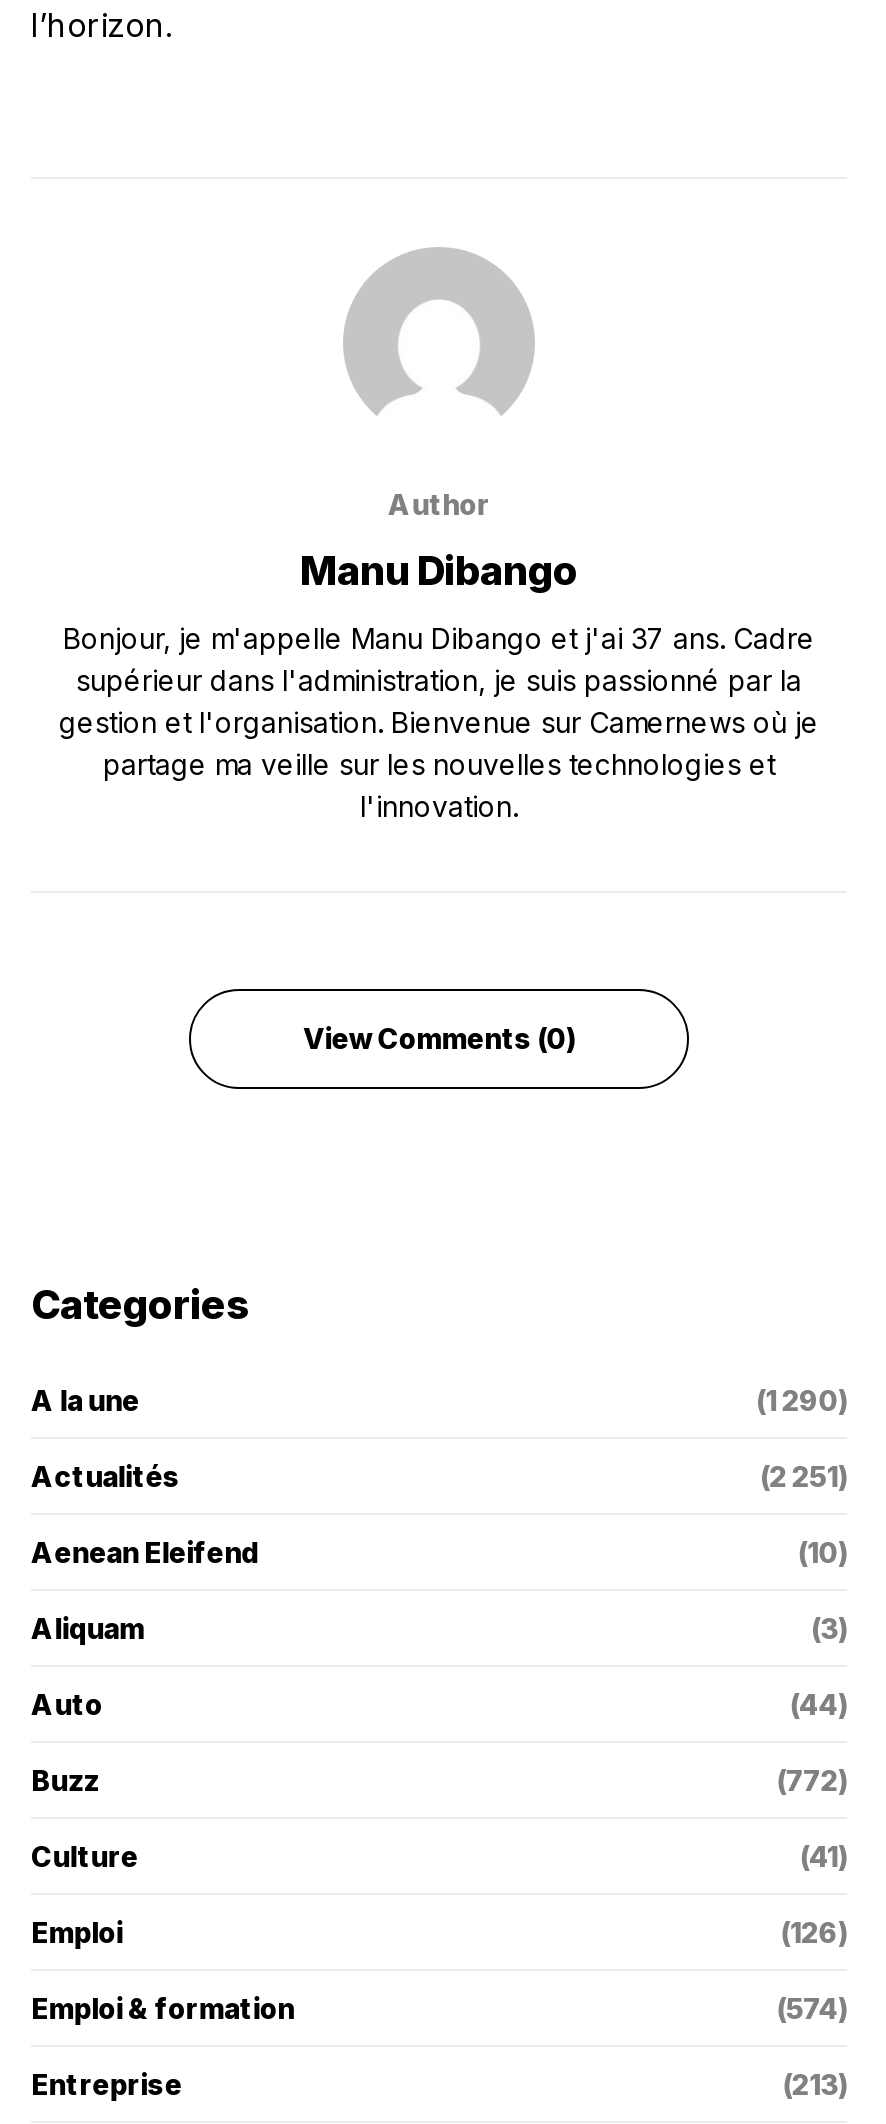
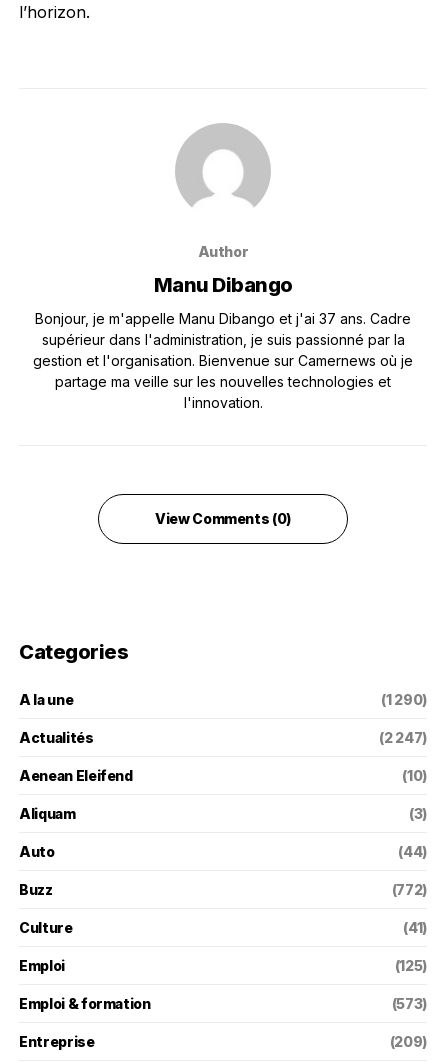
- (2 251)
+ (2 247)

- (126)
+ (125)

- (574)
+ (573)

- (213)
+ (209)
